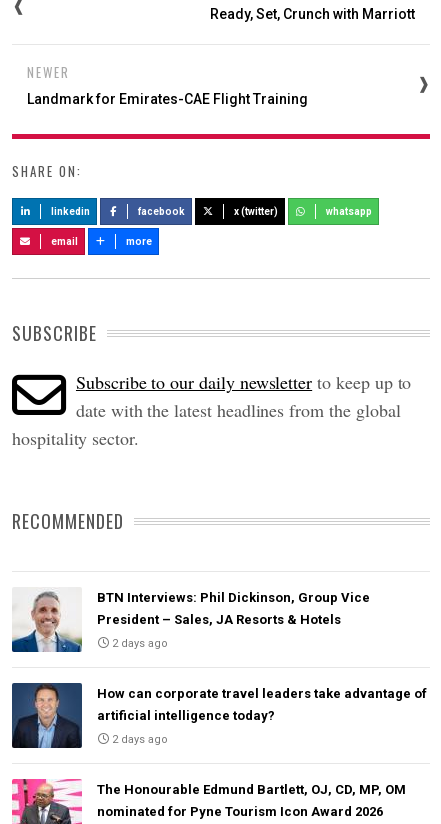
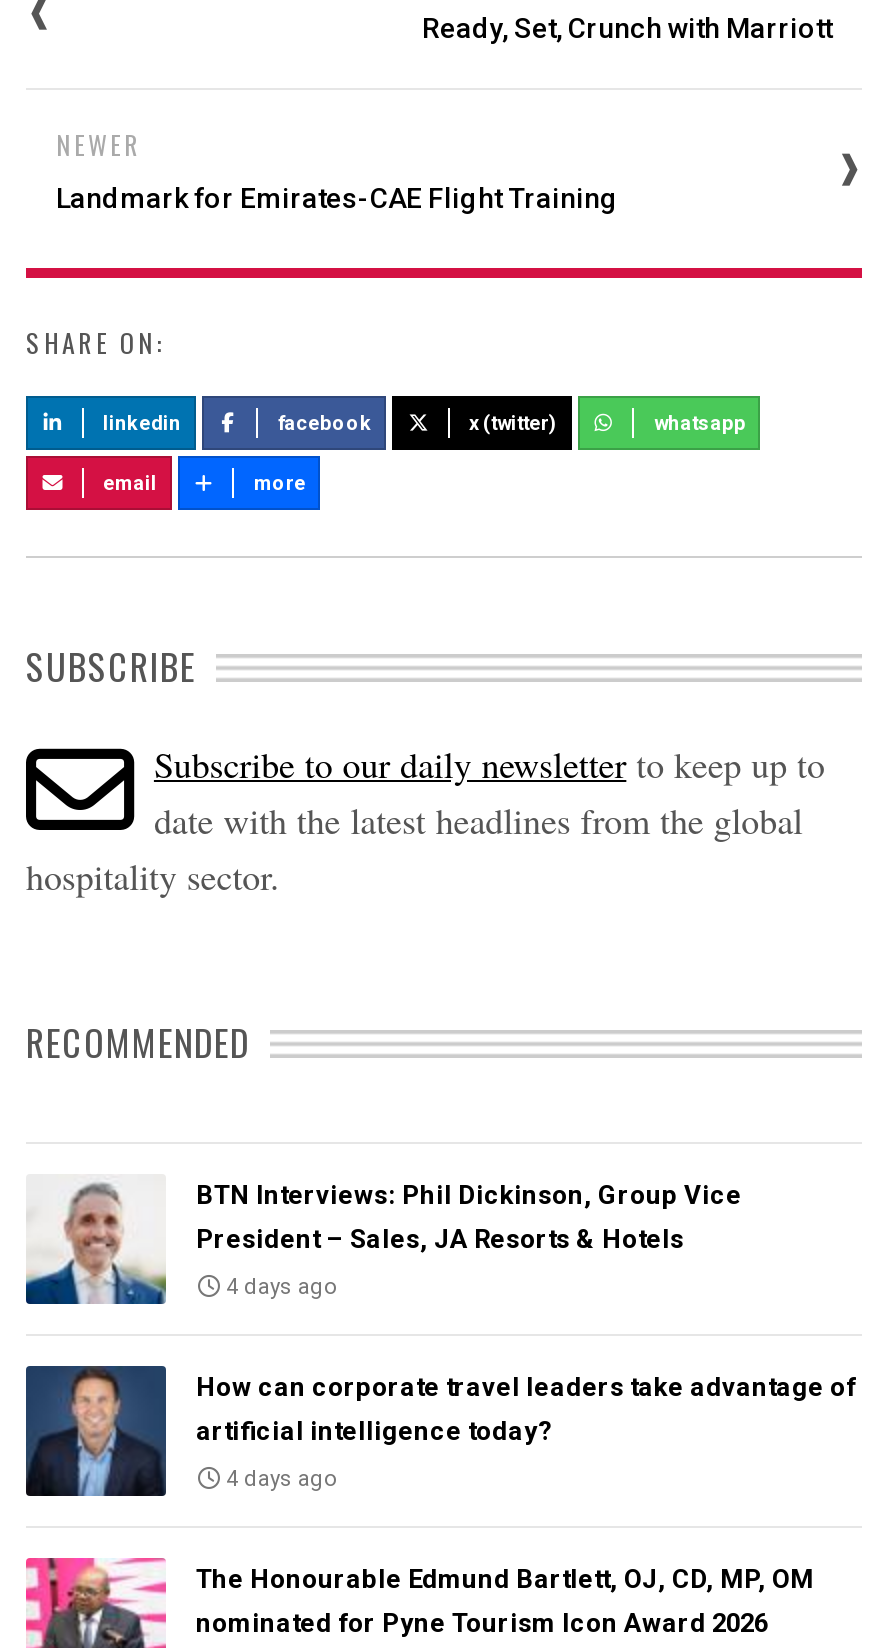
- 2 days ago
+ 4 days ago

- 2 days ago
+ 4 days ago
